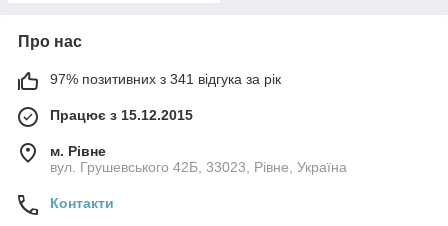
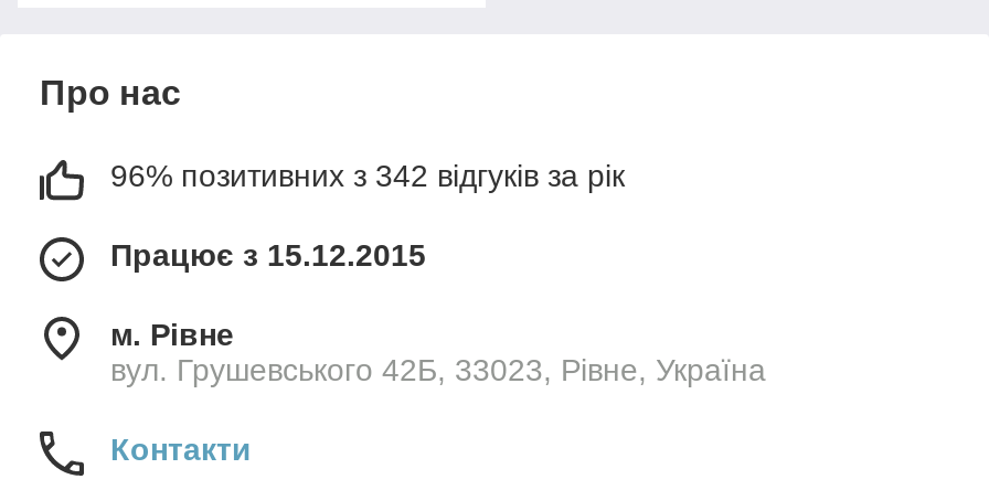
- 97% позитивних з 341 відгука за рік
+ 96% позитивних з 342 відгуків за рік
